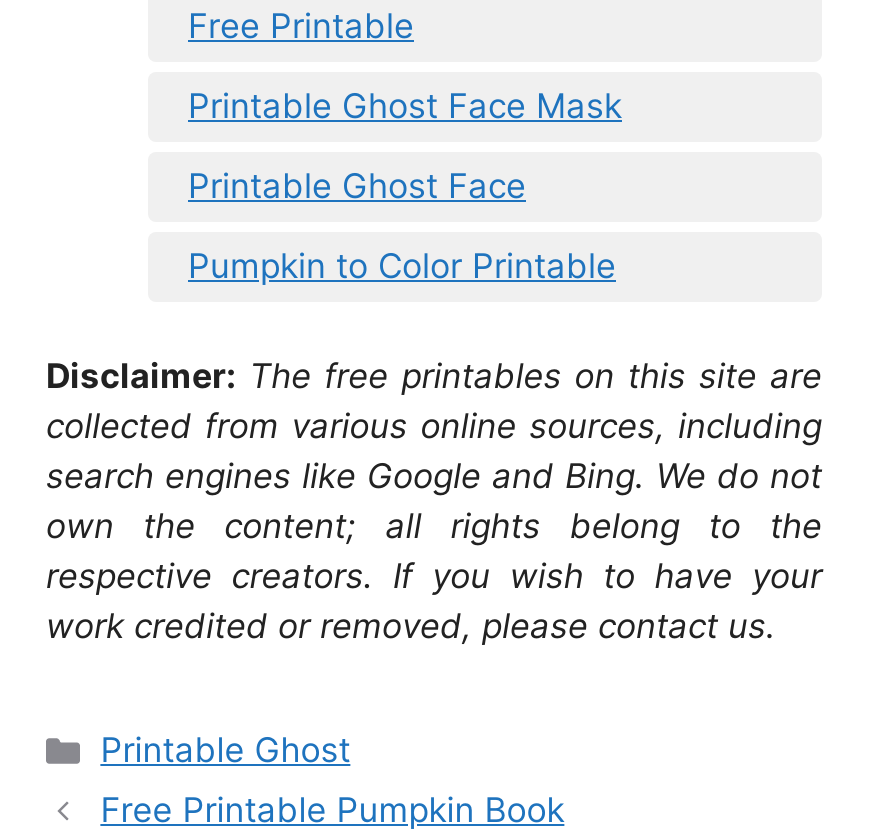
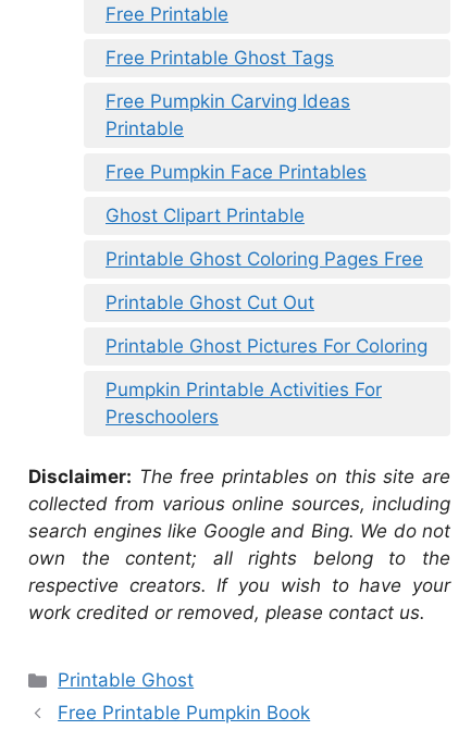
- Printable Ghost Face Mask
- Printable Ghost Face
- Pumpkin to Color Printable
+ Free Printable Ghost Tags
+ Free Pumpkin Carving Ideas
+ Printable
+ Free Pumpkin Face Printables
+ Ghost Clipart Printable
+ Printable Ghost Coloring Pages Free
+ Printable Ghost Cut Out
+ Printable Ghost Pictures For Coloring
+ Pumpkin Printable Activities For
+ Preschoolers
